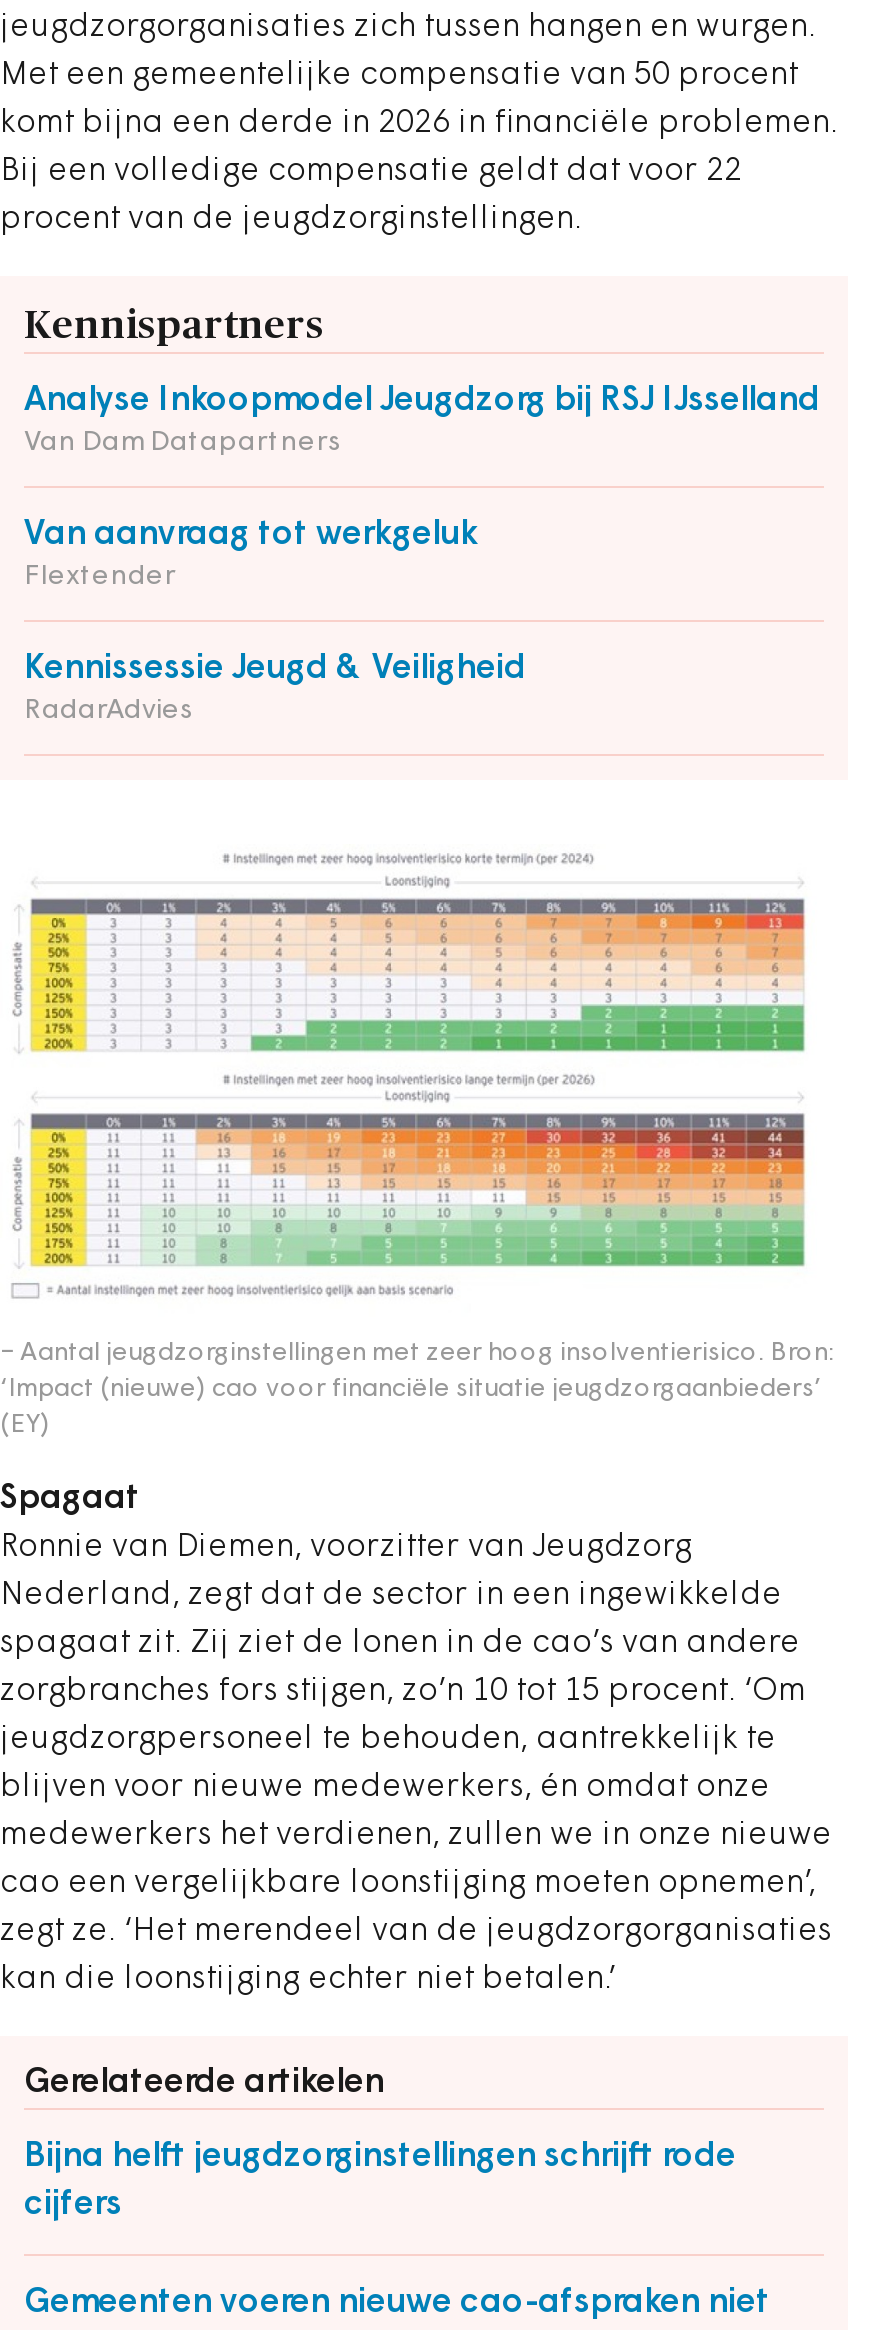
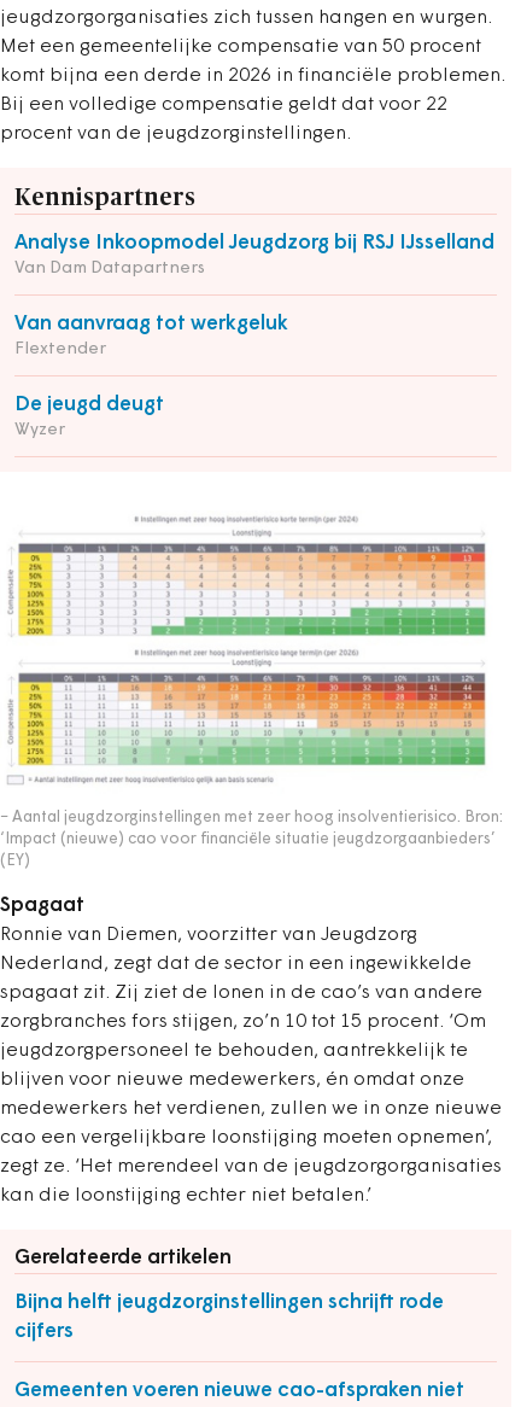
- Kennissessie Jeugd & Veiligheid
- RadarAdvies
+ De jeugd deugt
+ Wyzer
